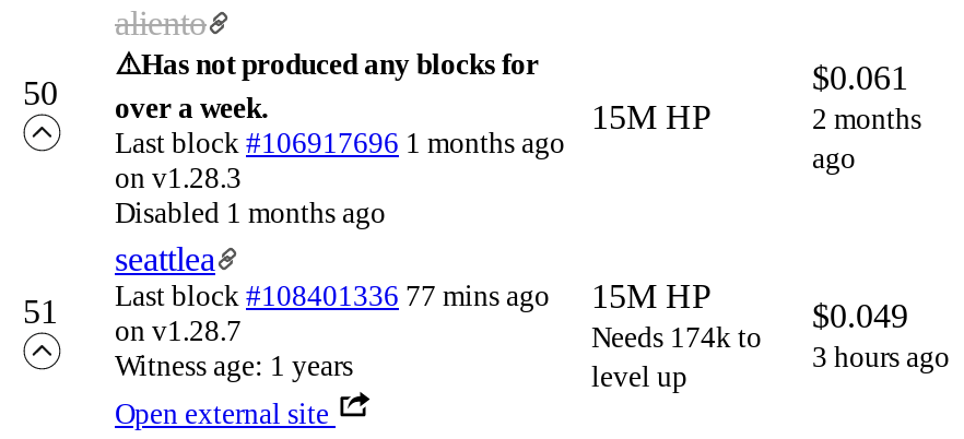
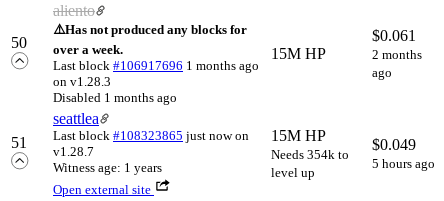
- Last block #108401336 77 mins ago
- on v1.28.7
+ Last block #108323865 just now on
+ v1.28.7

- Needs 174k to
+ Needs 354k to

- 3 hours ago
+ 5 hours ago
